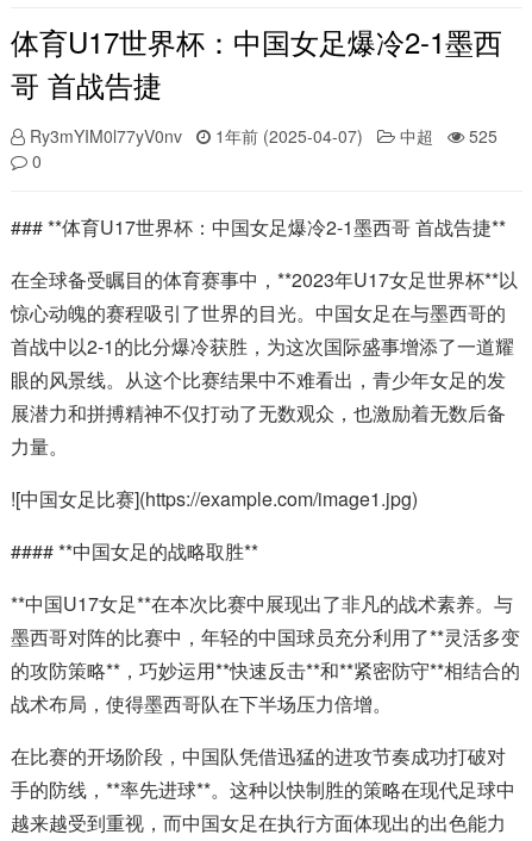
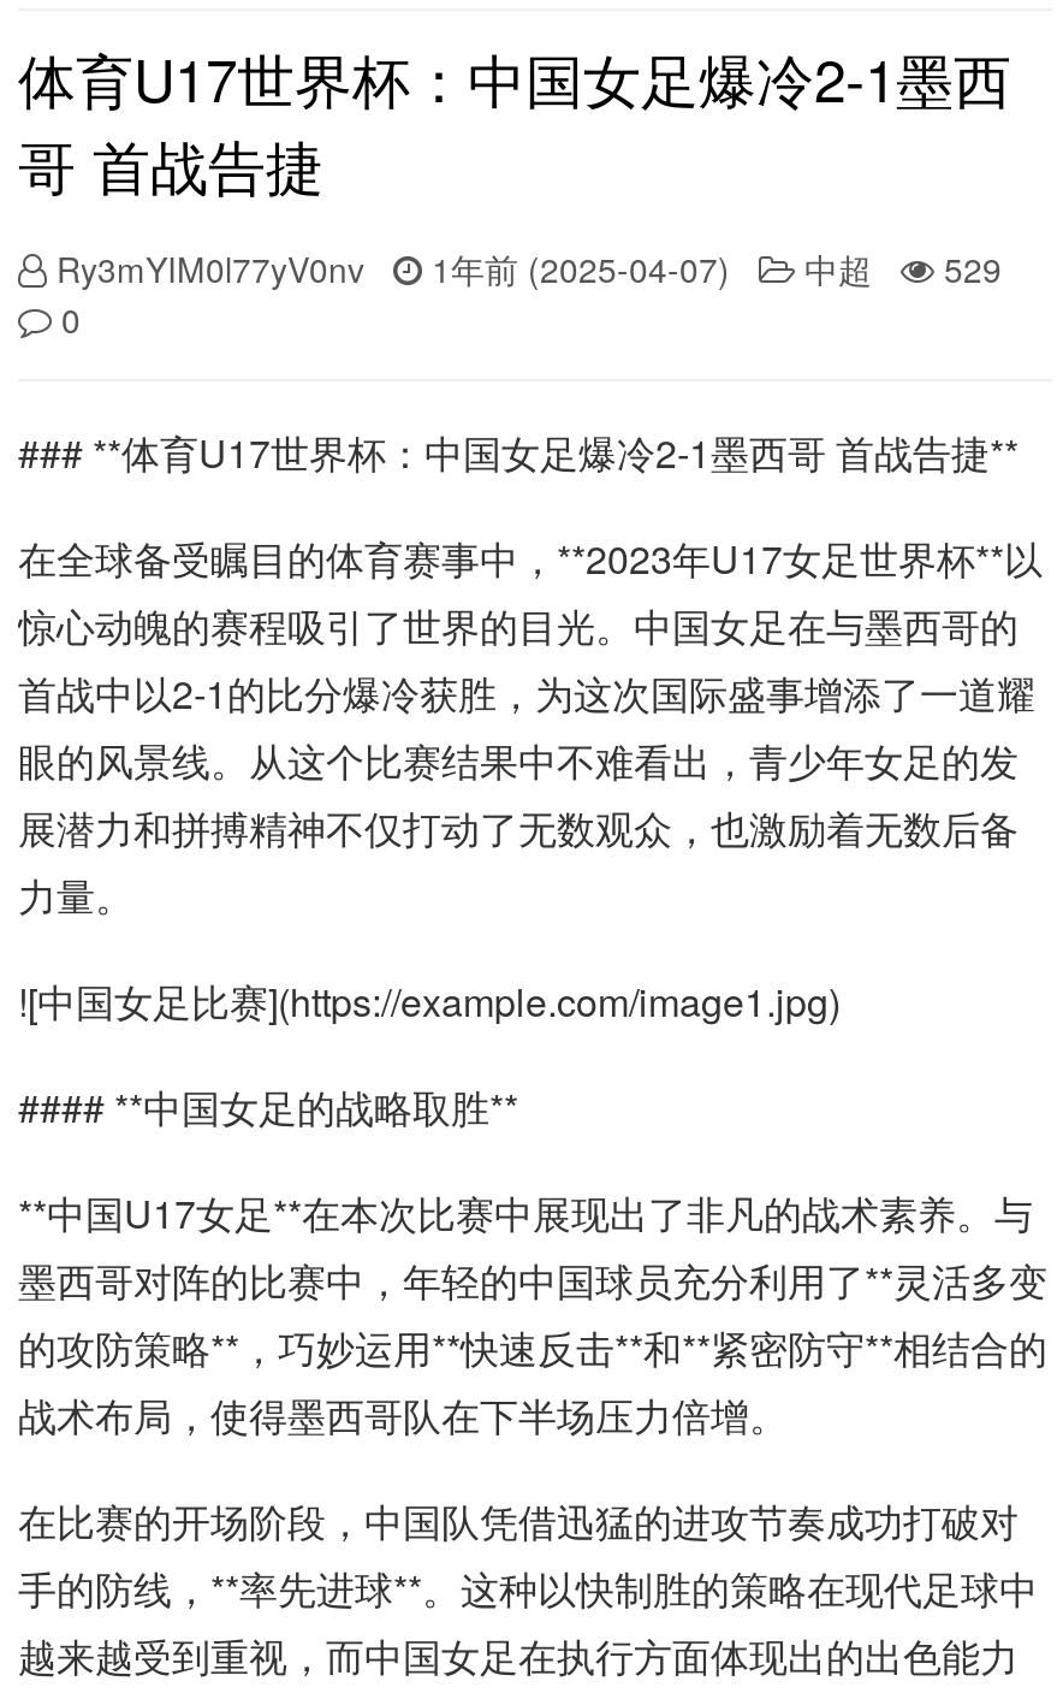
- Ry3mYIM0l77yV0nv 1年前 (2025-04-07) 中超 525
+ Ry3mYIM0l77yV0nv 1年前 (2025-04-07) 中超 529
